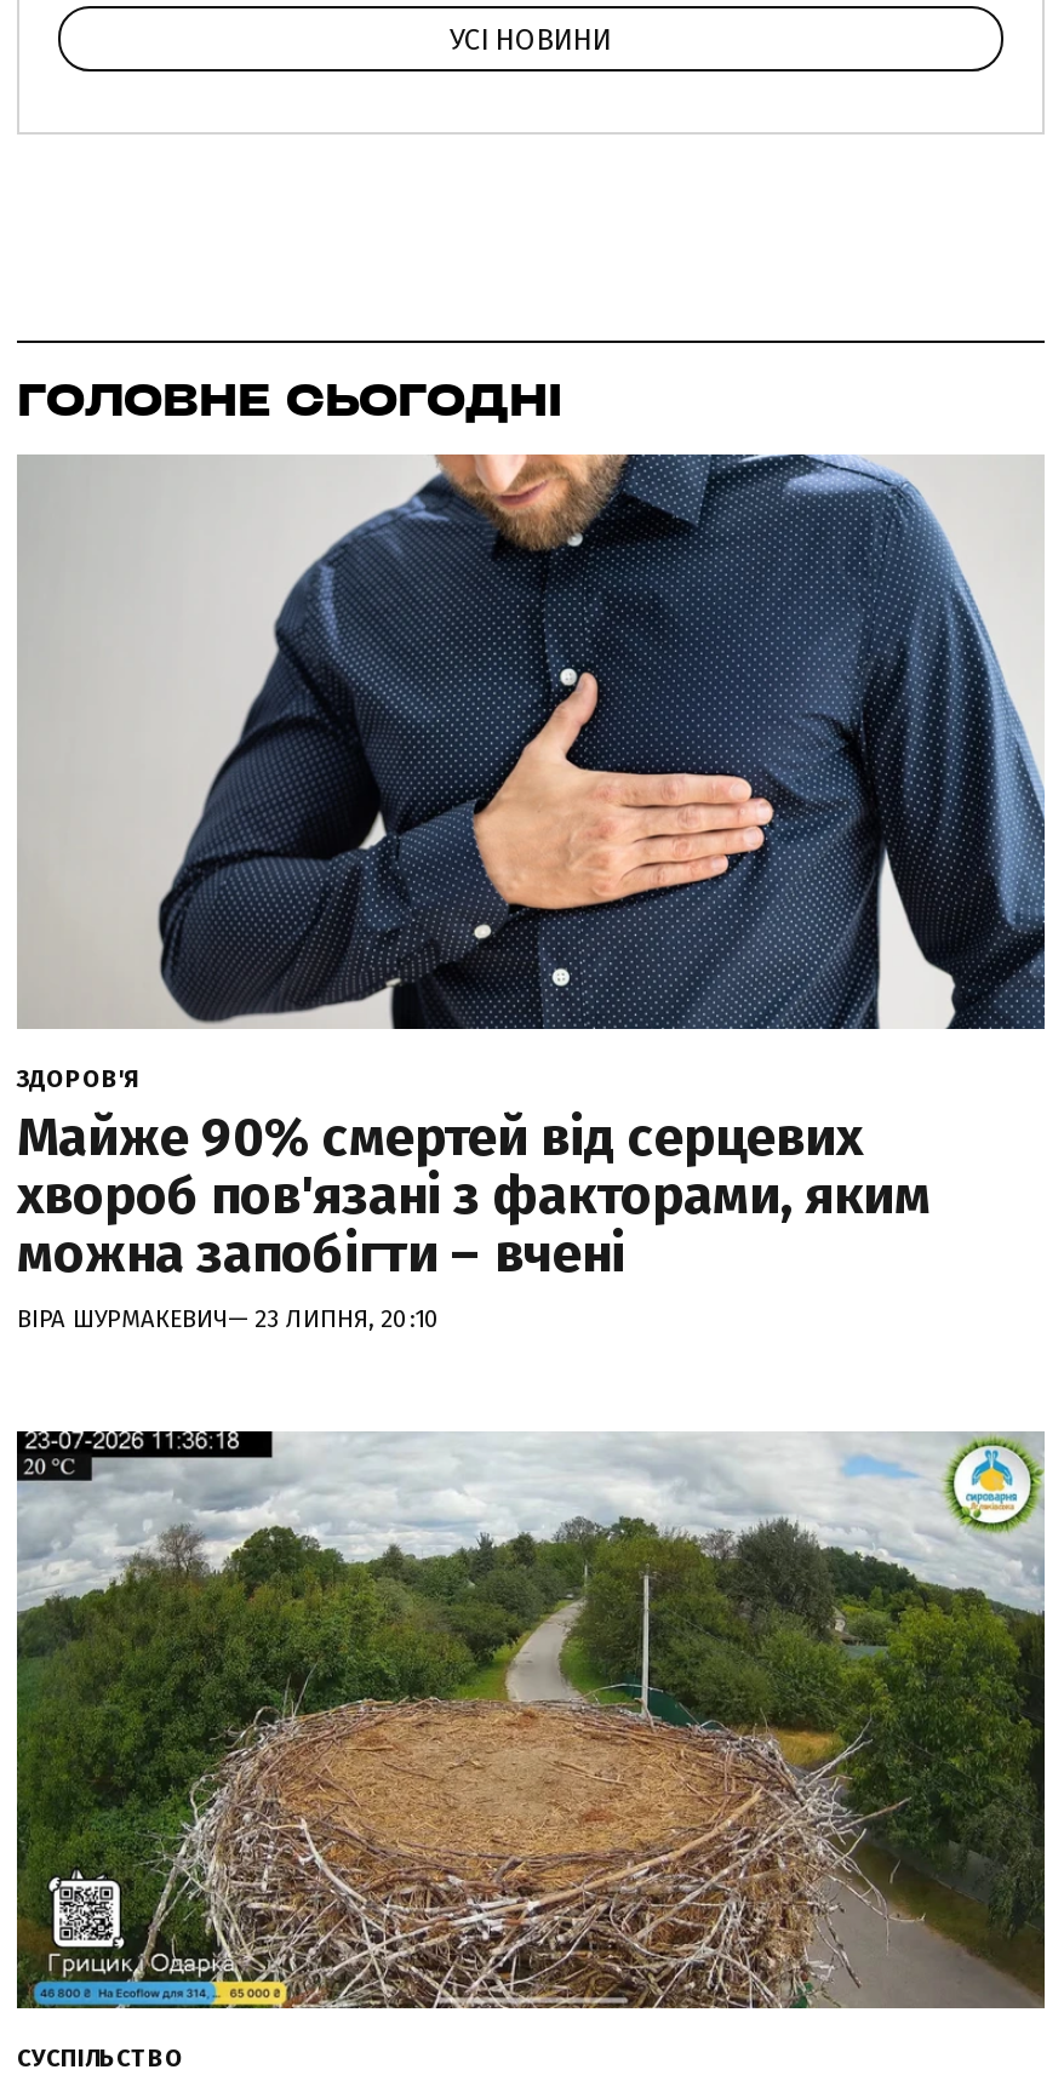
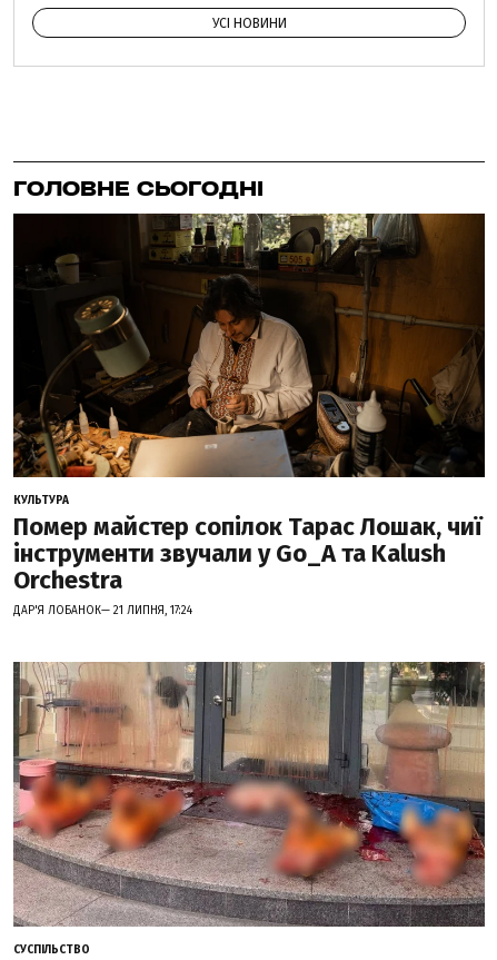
- [image]
- ЗДОРОВ'Я
- Майже 90% смертей від серцевих
- хвороб пов'язані з факторами, яким
- можна запобігти – вчені
- ВІРА ШУРМАКЕВИЧ— 23 ЛИПНЯ, 20:10
+ [image]
+ КУЛЬТУРА
+ Помер майстер сопілок Тарас Лошак, чиї
+ інструменти звучали у Go_A та Kalush
+ Orchestra
+ ДАР'Я ЛОБАНОК— 21 ЛИПНЯ, 17:24

- [image]
+ [image]
